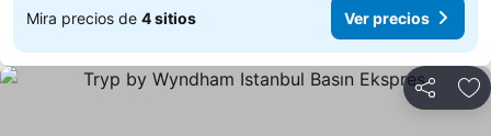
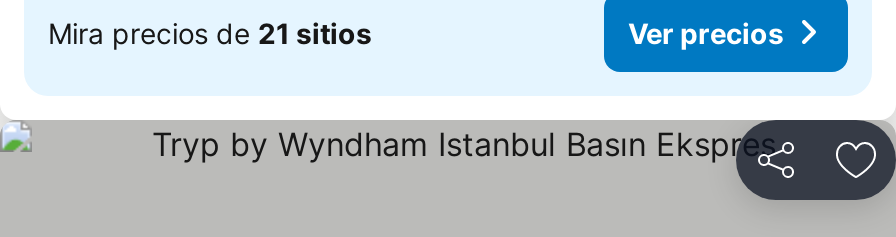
- Mira precios de 4 sitios
+ Mira precios de 21 sitios
